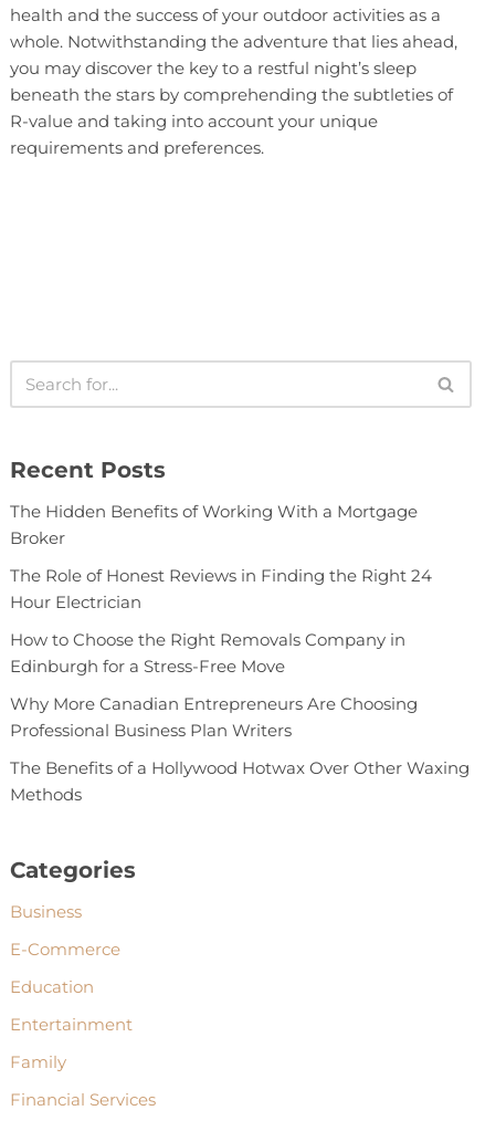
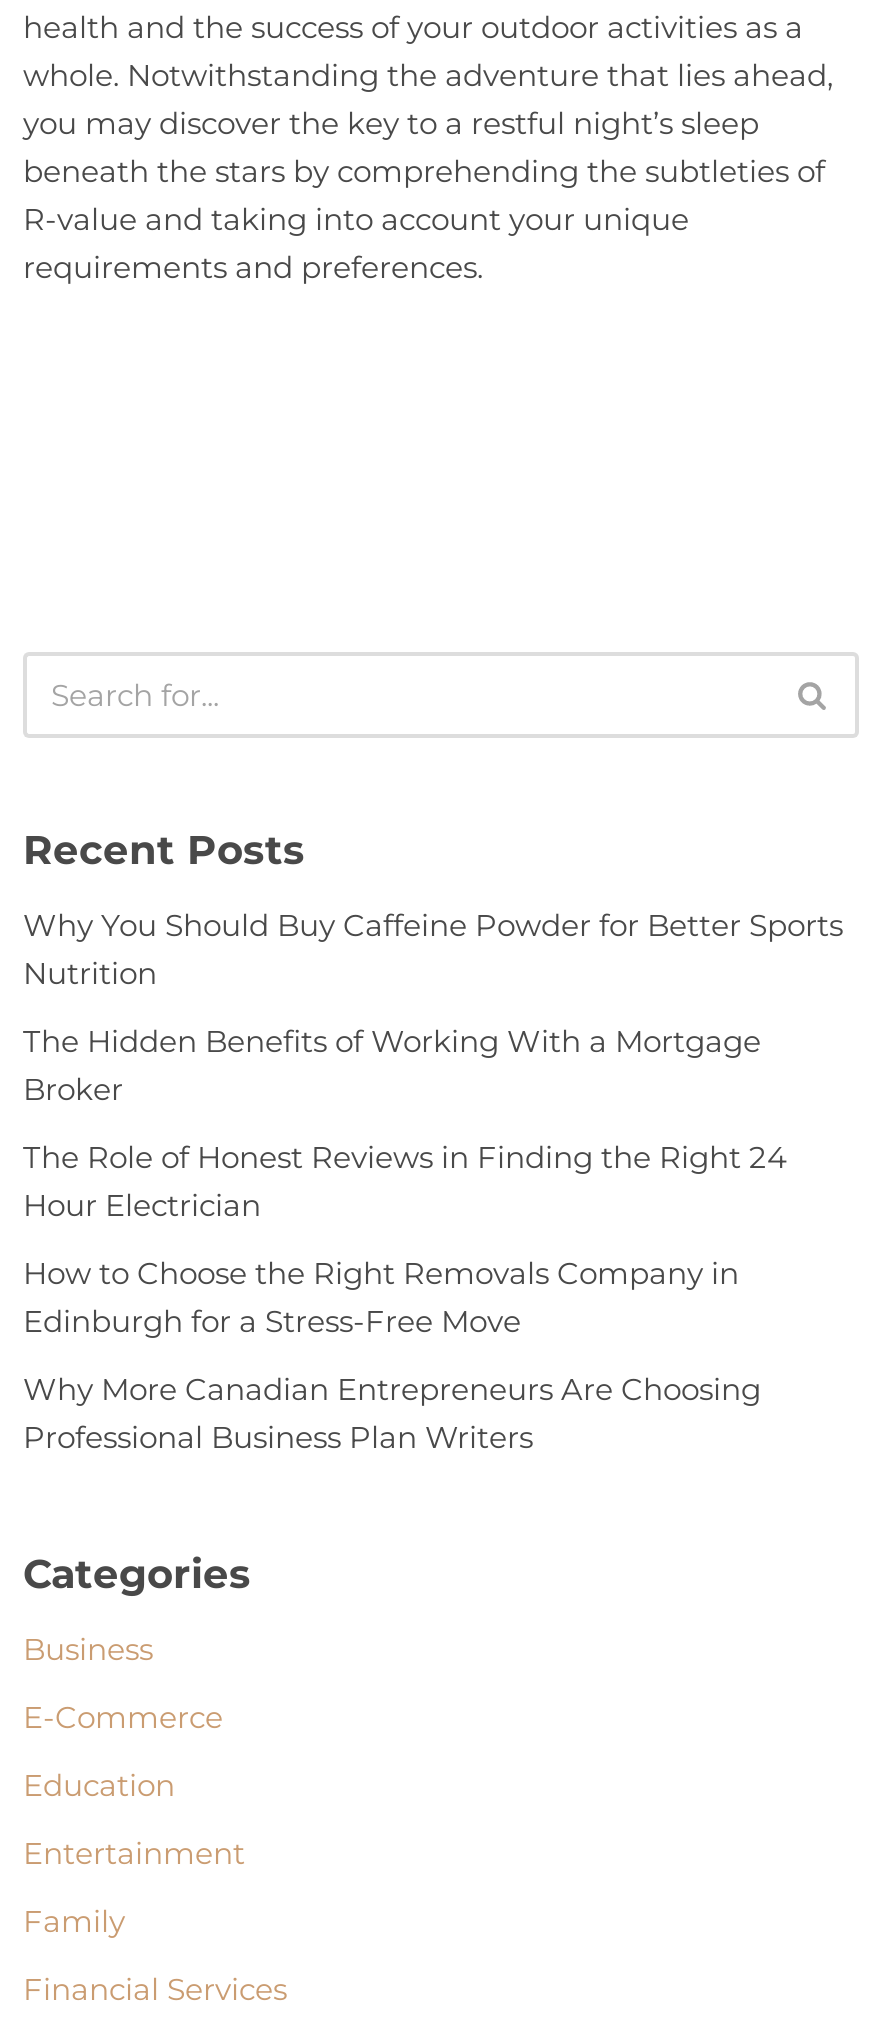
+ Why You Should Buy Caffeine Powder for Better Sports
+ Nutrition

moved down: The Hidden Benefits of Working With a Mortgage | Broker | The Role of Honest Reviews in Finding the Right 24 | Hour Electrician | How to Choose the Right Removals Company in | Edinburgh for a Stress-Free Move | Why More Canadian Entrepreneurs Are Choosing | Professional Business Plan Writers

- The Benefits of a Hollywood Hotwax Over Other Waxing
- Methods
